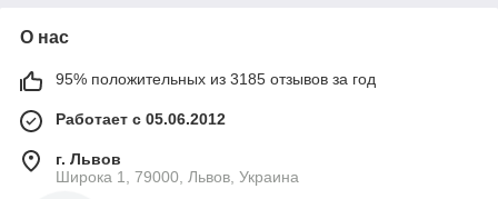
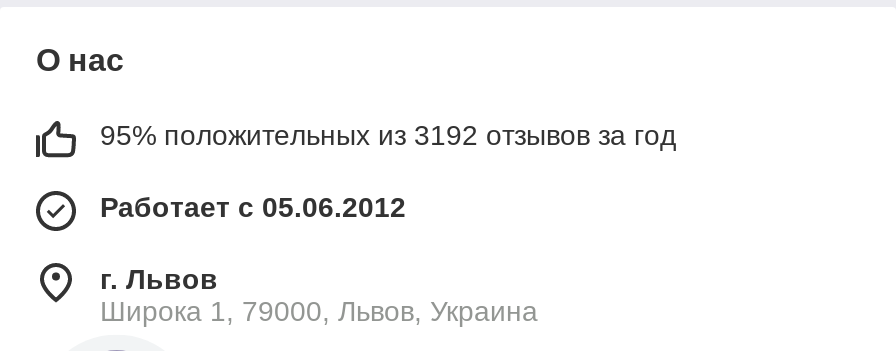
- 95% положительных из 3185 отзывов за год
+ 95% положительных из 3192 отзывов за год
